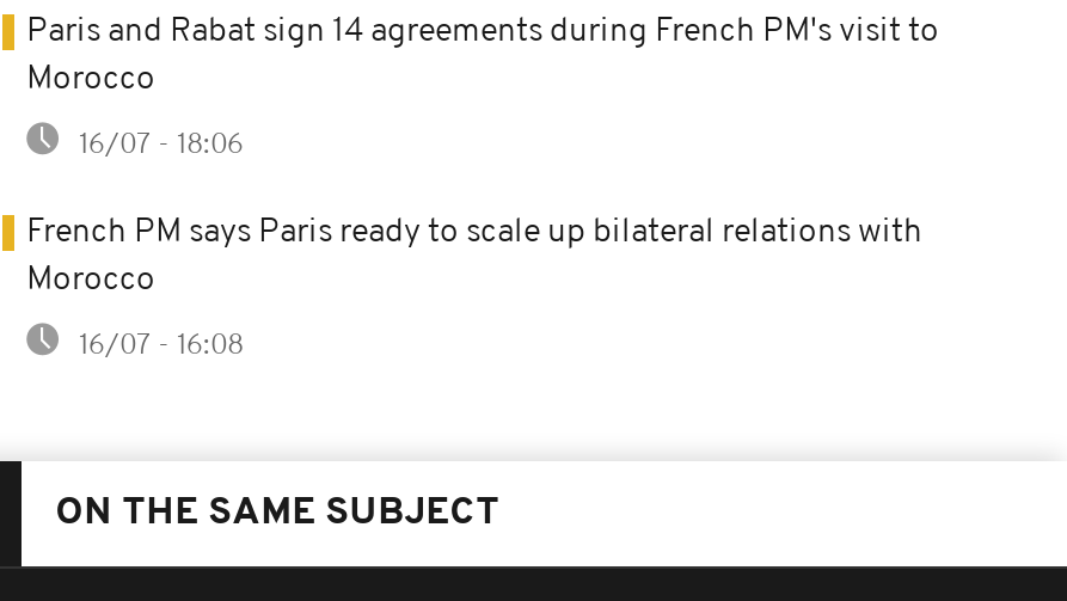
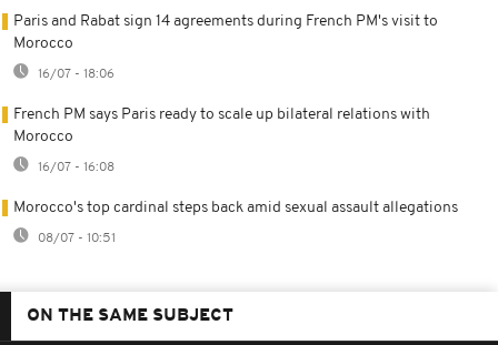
+ Morocco's top cardinal steps back amid sexual assault allegations
+ 08/07 - 10:51
